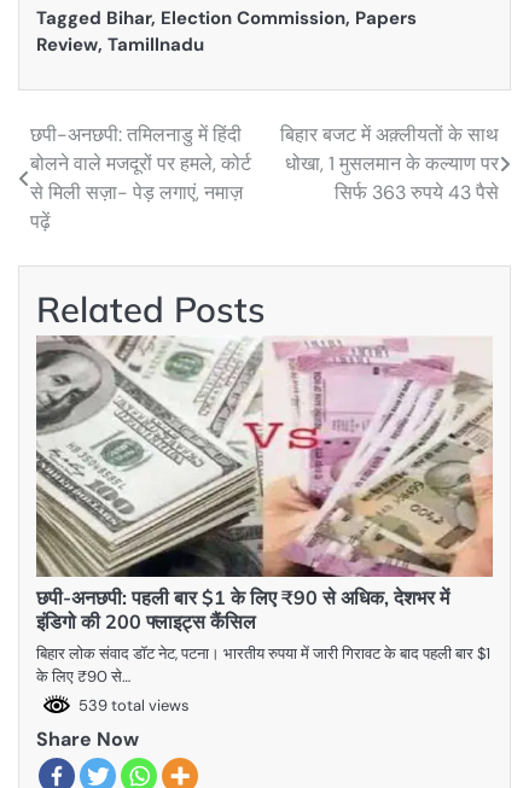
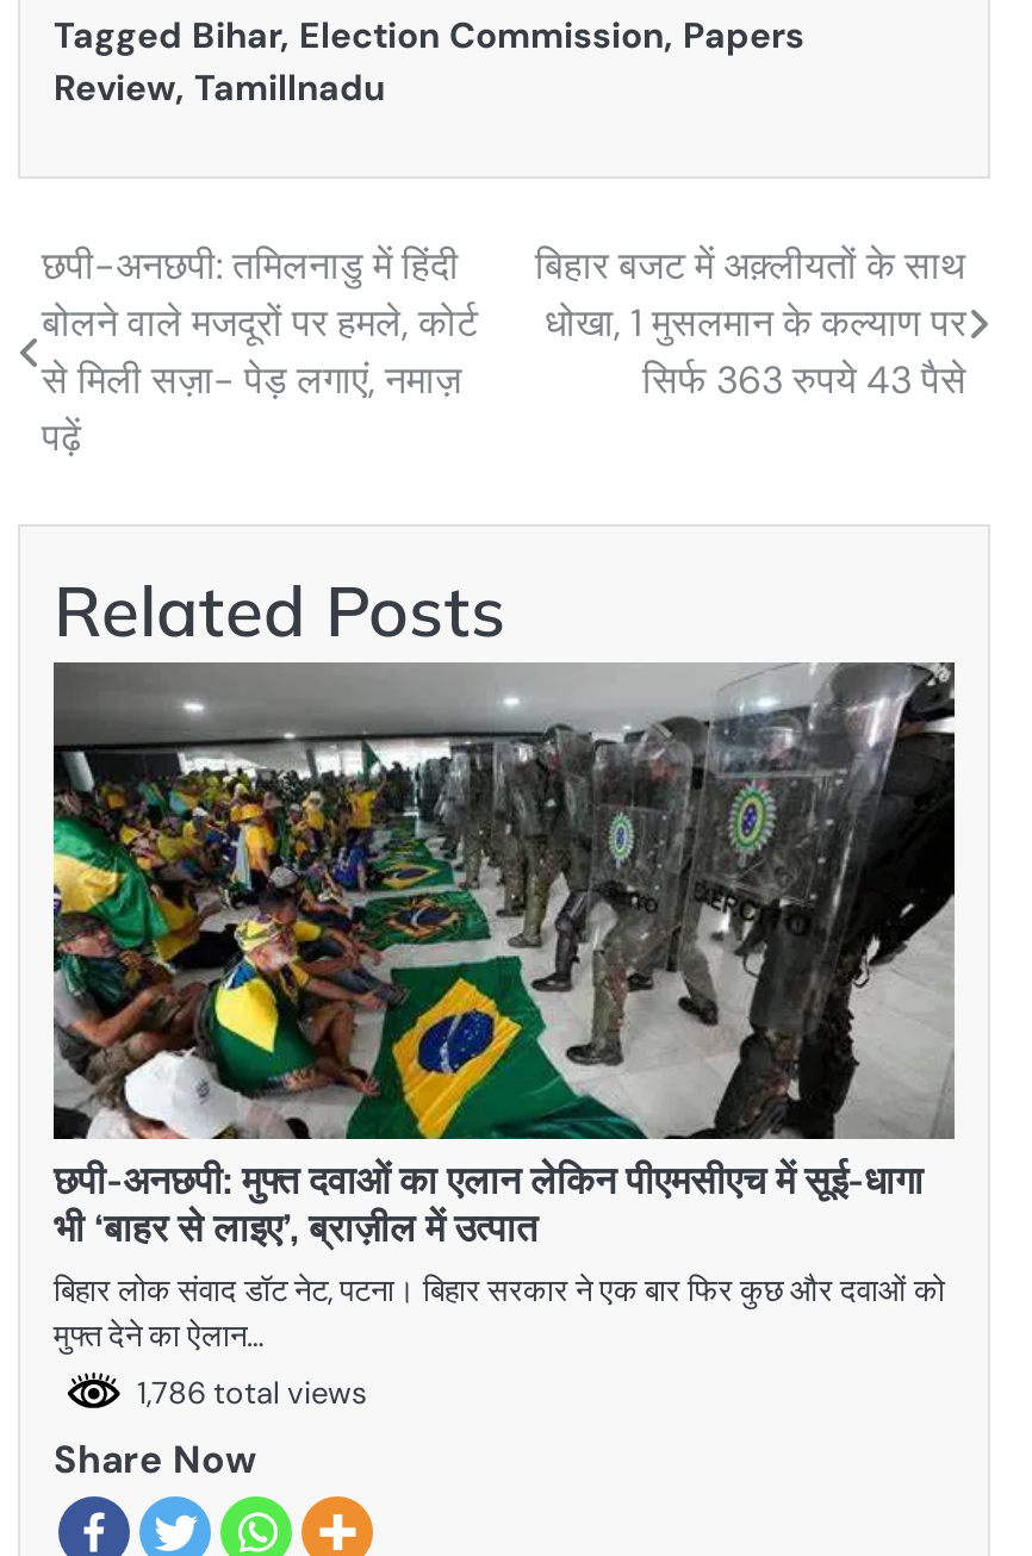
- [image]
- छपी-अनछपी: पहली बार $1 के लिए ₹90 से अधिक, देशभर में
- इंडिगो की 200 फ्लाइट्स कैंसिल
- बिहार लोक संवाद डॉट नेट, पटना। भारतीय रुपया में जारी गिरावट के बाद पहली बार $1
- के लिए ₹90 से…
- 539 total views
+ [image]
+ छपी-अनछपी: मुफ्त दवाओं का एलान लेकिन पीएमसीएच में सूई-धागा
+ भी ‘बाहर से लाइए’, ब्राज़ील में उत्पात
+ बिहार लोक संवाद डॉट नेट, पटना। बिहार सरकार ने एक बार फिर कुछ और दवाओं को
+ मुफ्त देने का ऐलान…
+ 1,786 total views
